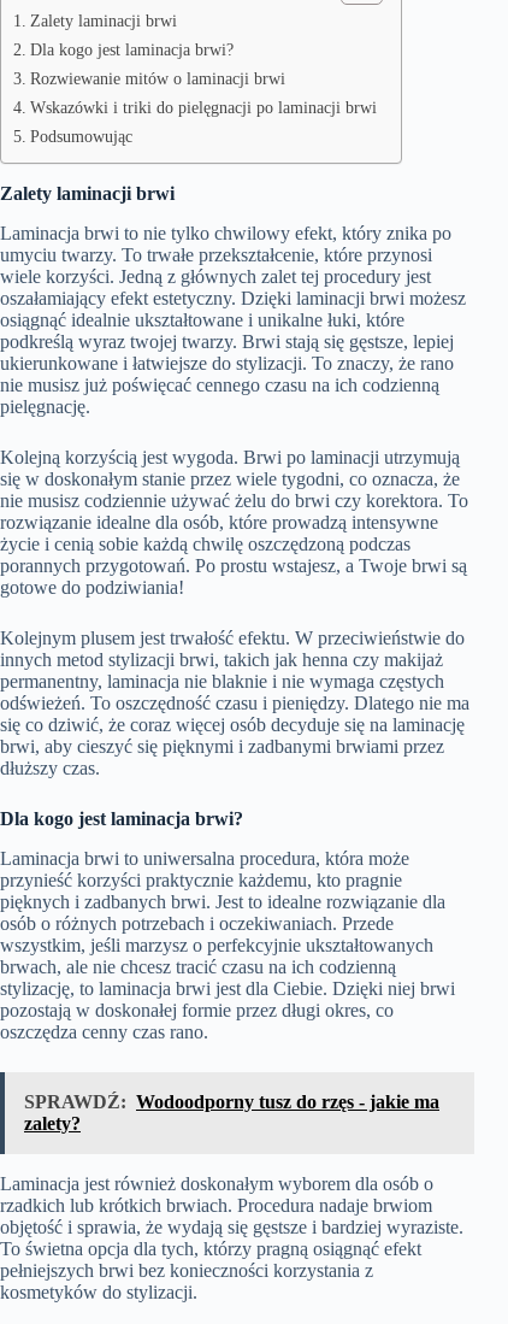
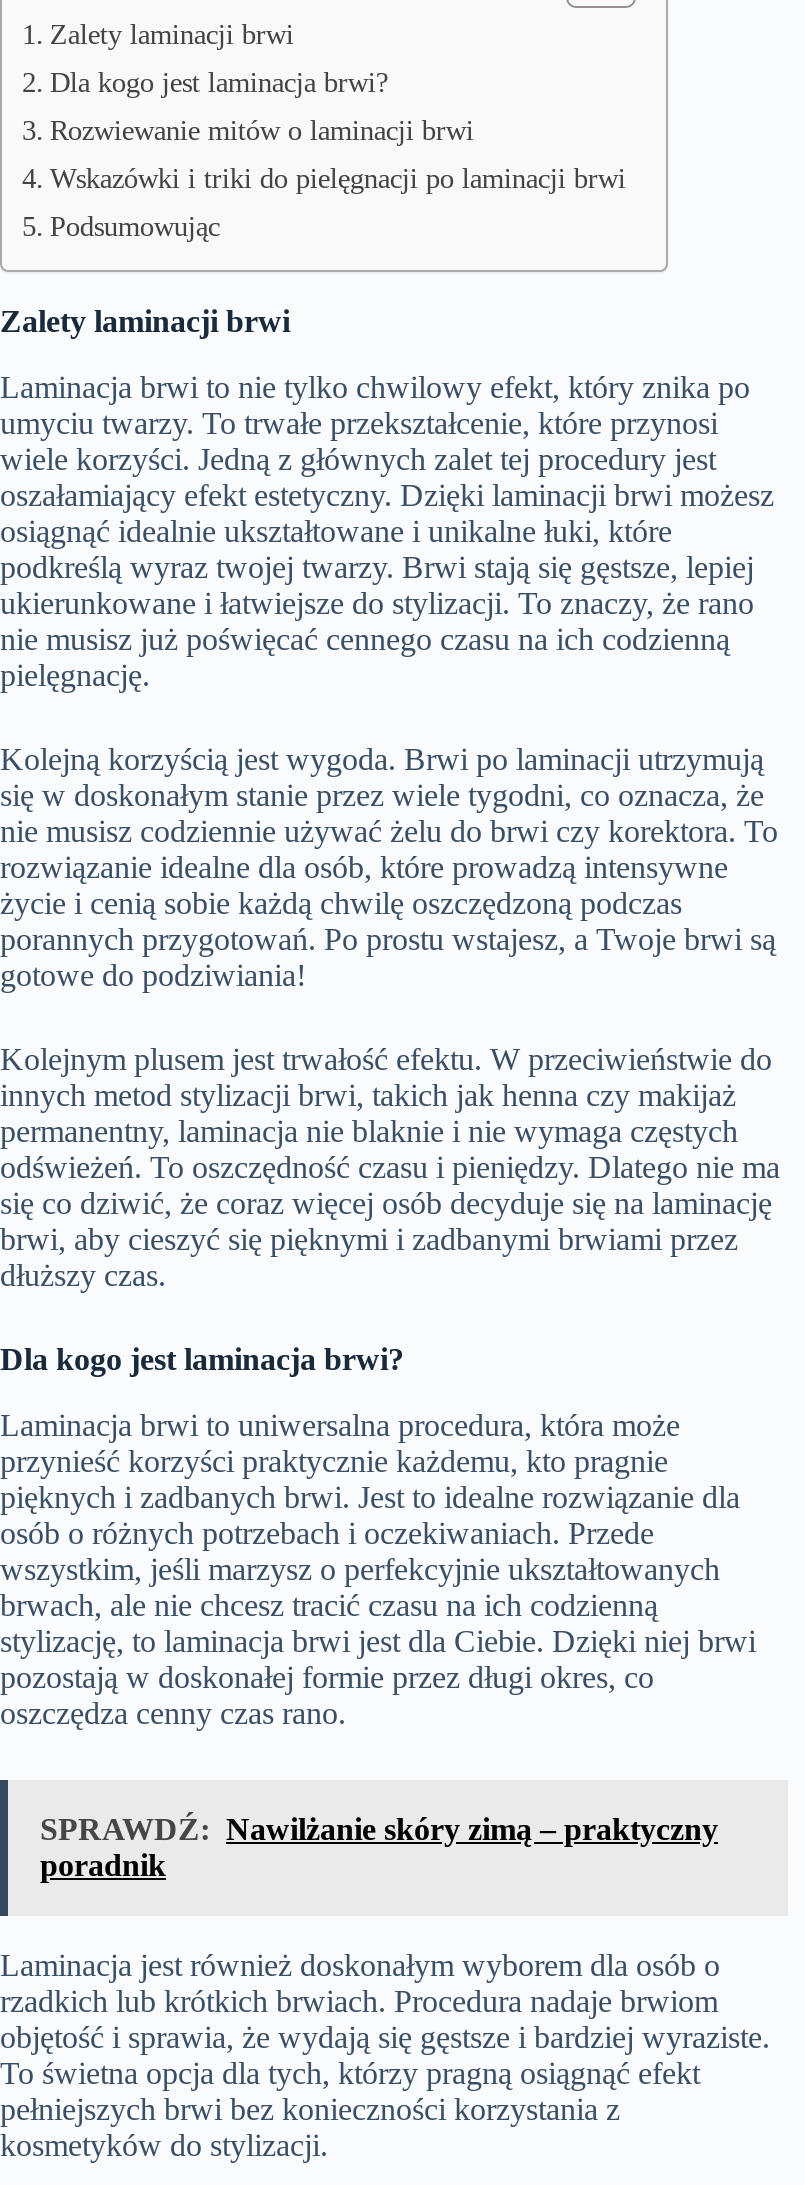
- SPRAWDŹ: Wodoodporny tusz do rzęs - jakie ma
- zalety?
+ SPRAWDŹ: Nawilżanie skóry zimą – praktyczny
+ poradnik
